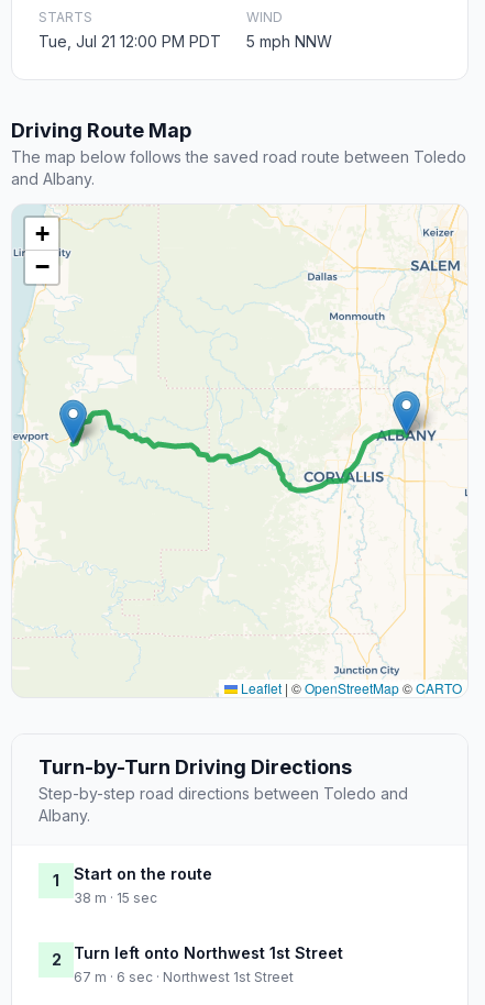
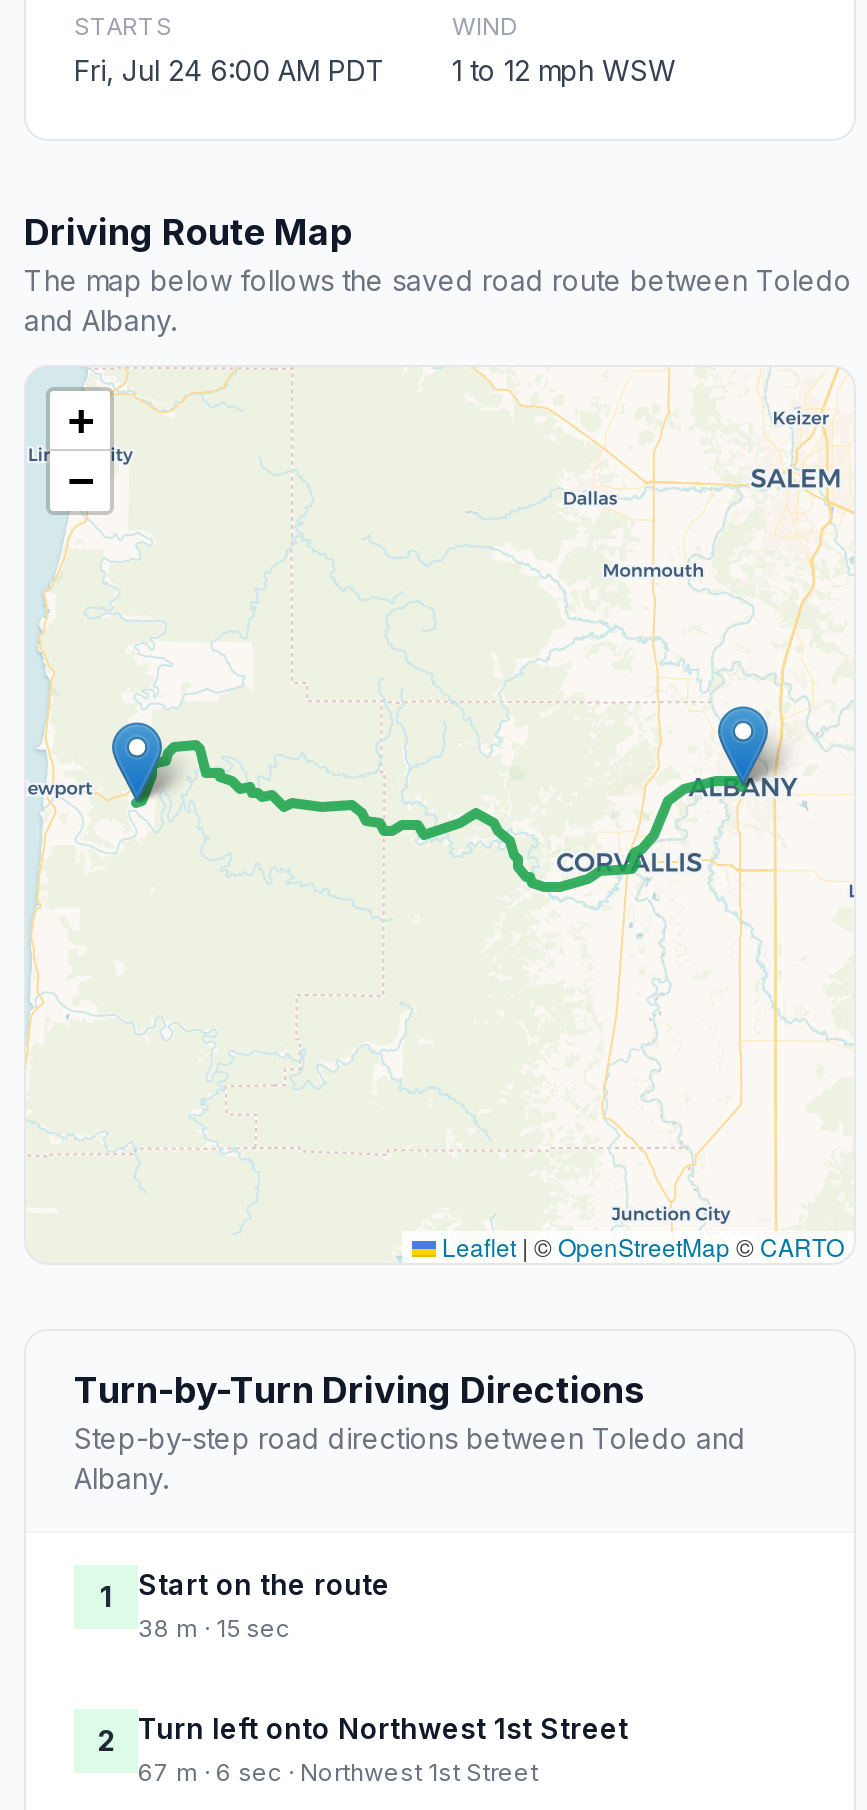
- Tue, Jul 21 12:00 PM PDT
+ Fri, Jul 24 6:00 AM PDT

- 5 mph NNW
+ 1 to 12 mph WSW
